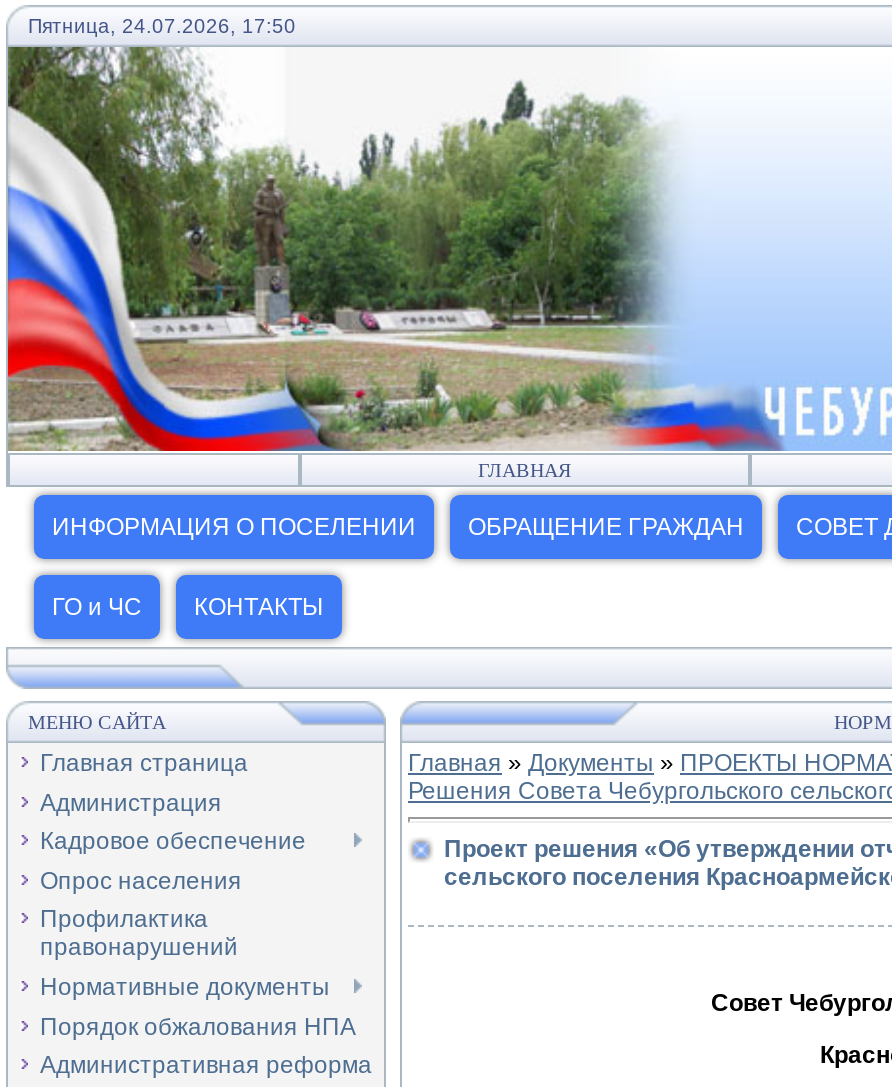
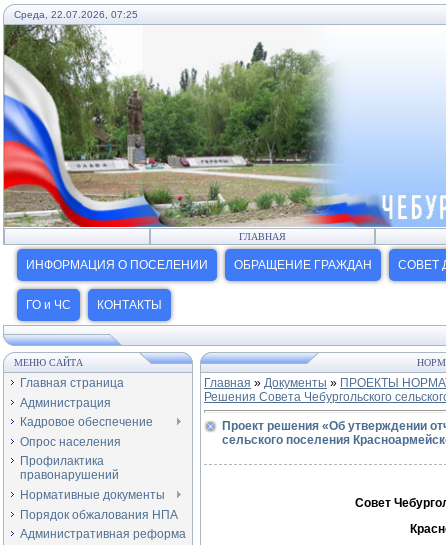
- Пятница, 24.07.2026, 17:50
+ Среда, 22.07.2026, 07:25
